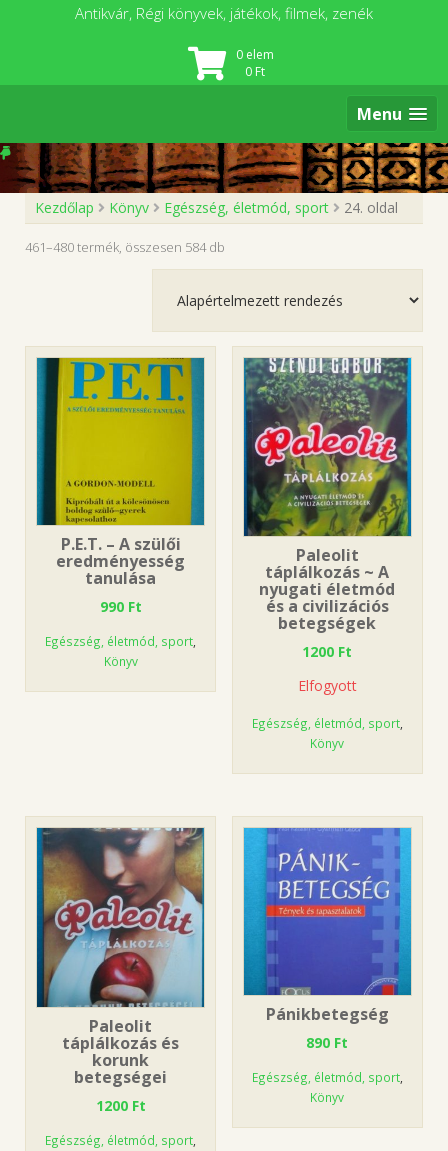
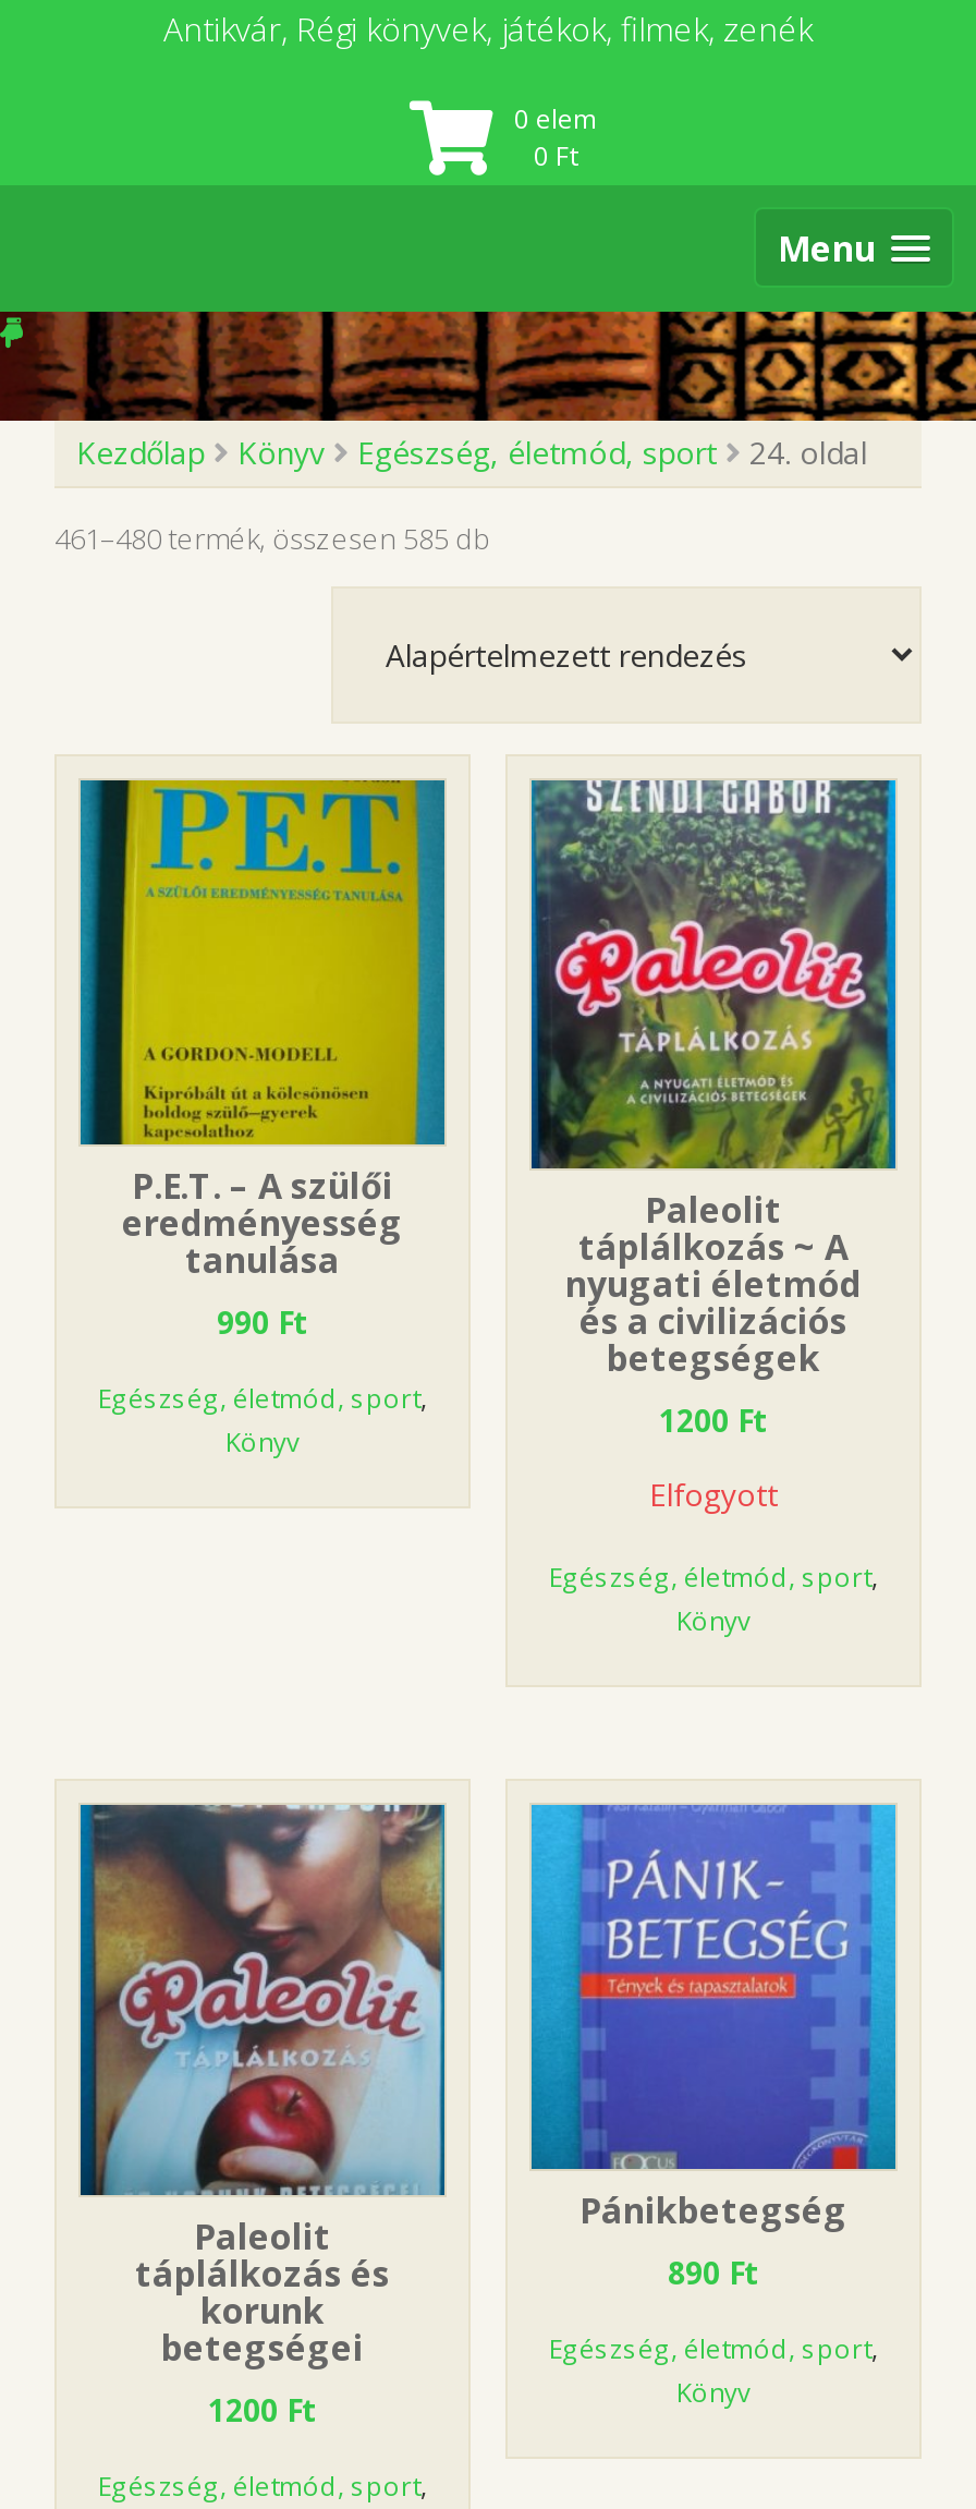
- 461–480 termék, összesen 584 db
+ 461–480 termék, összesen 585 db
